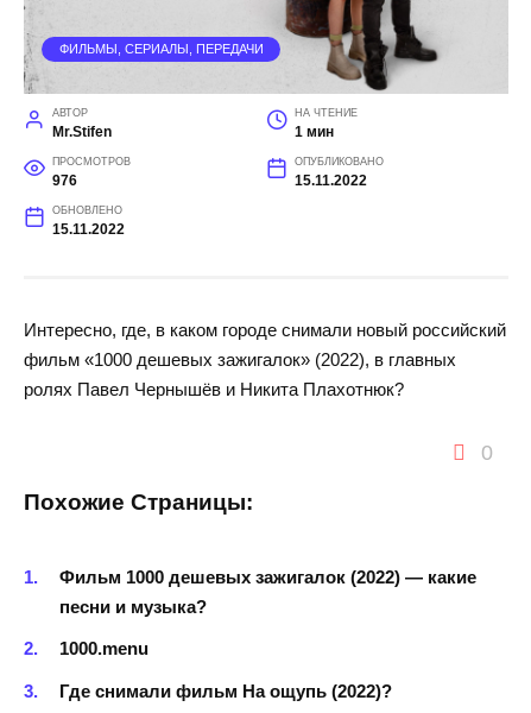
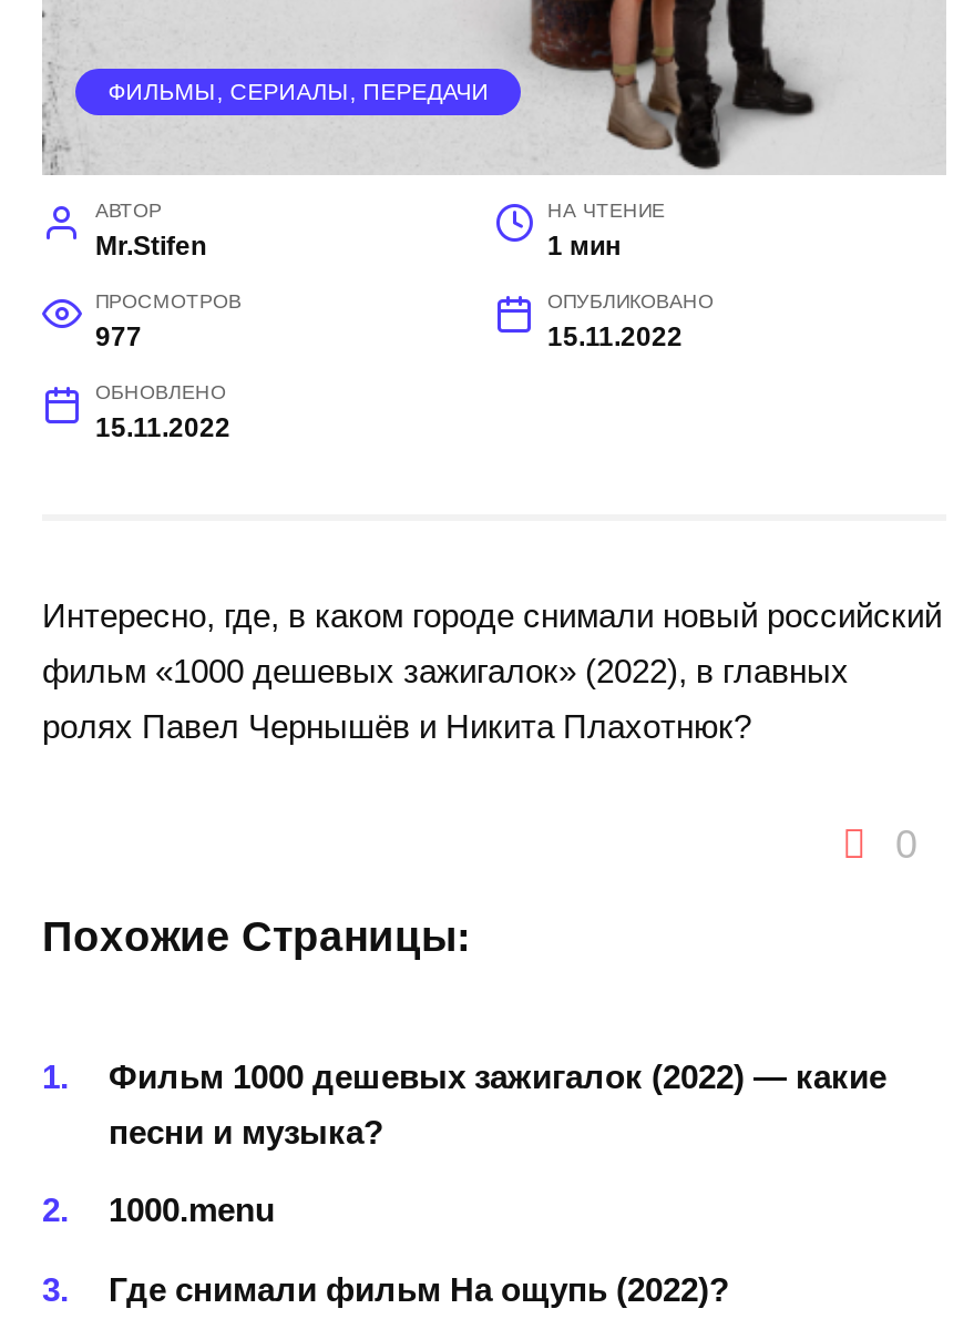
- 976
+ 977
